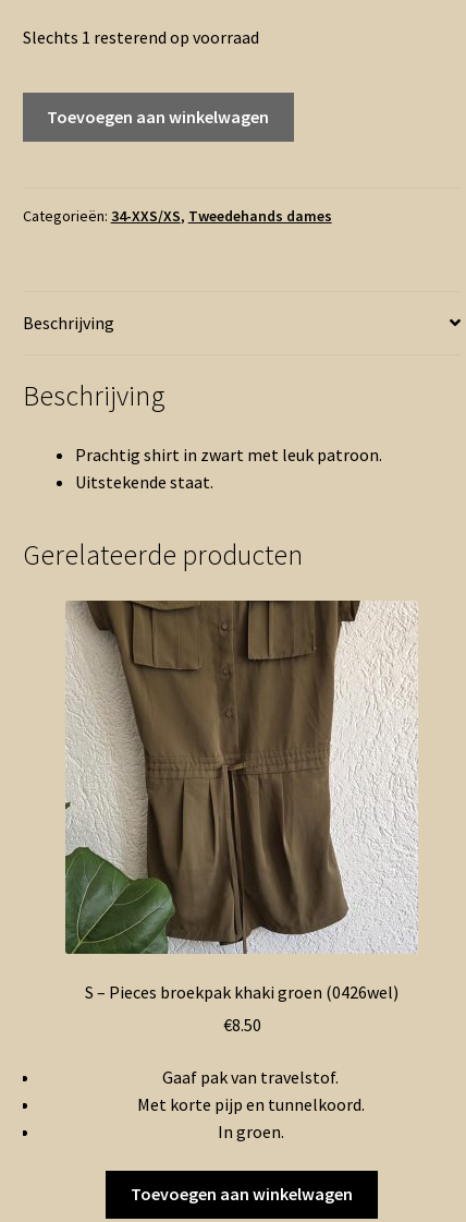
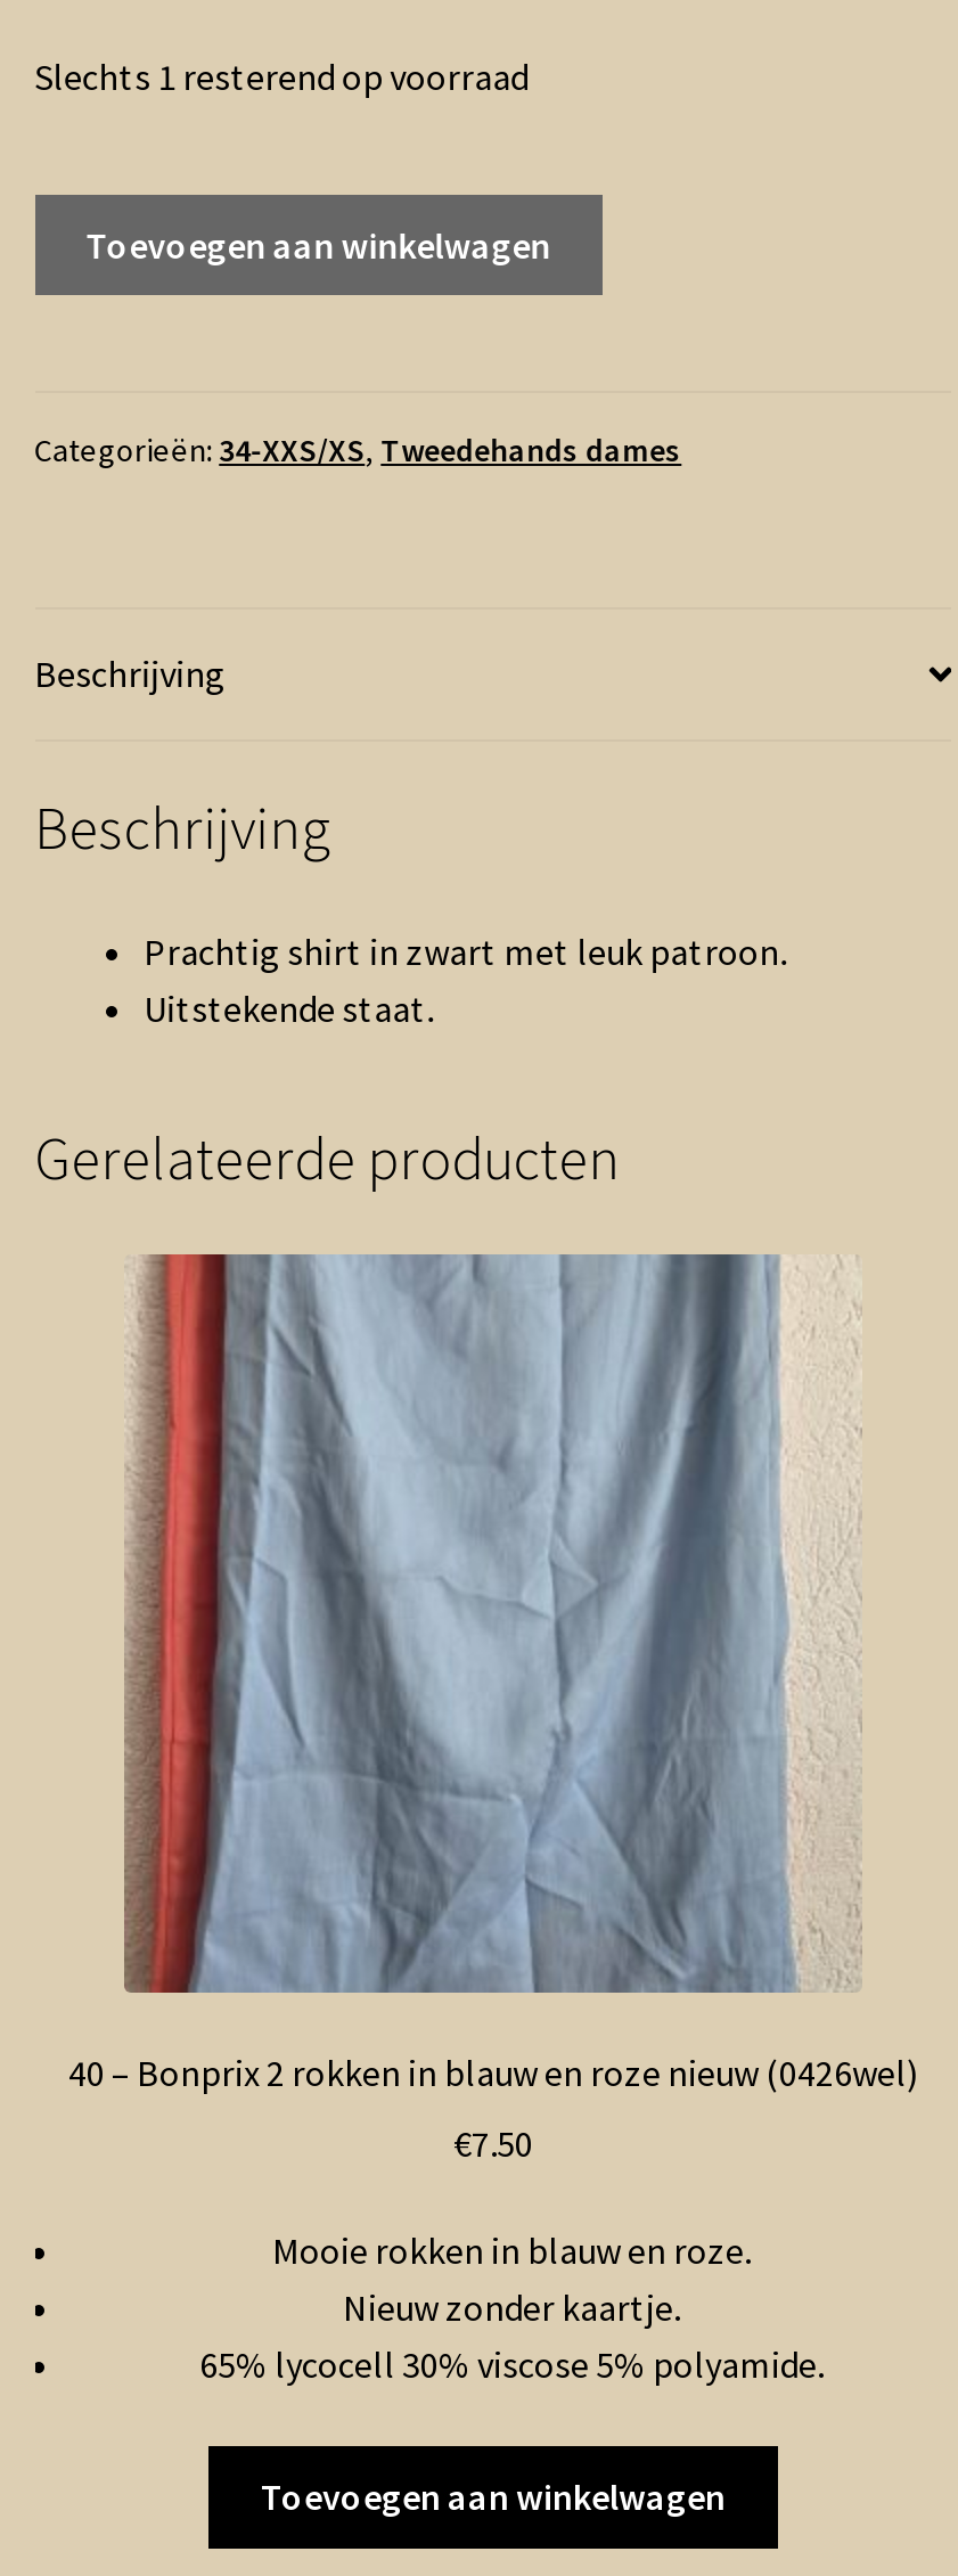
- [image]
- S – Pieces broekpak khaki groen (0426wel)
+ [image]
+ 40 – Bonprix 2 rokken in blauw en roze nieuw (0426wel)

- €8.50
+ €7.50

- Gaaf pak van travelstof.
- Met korte pijp en tunnelkoord.
- In groen.
+ Mooie rokken in blauw en roze.
+ Nieuw zonder kaartje.
+ 65% lycocell 30% viscose 5% polyamide.
